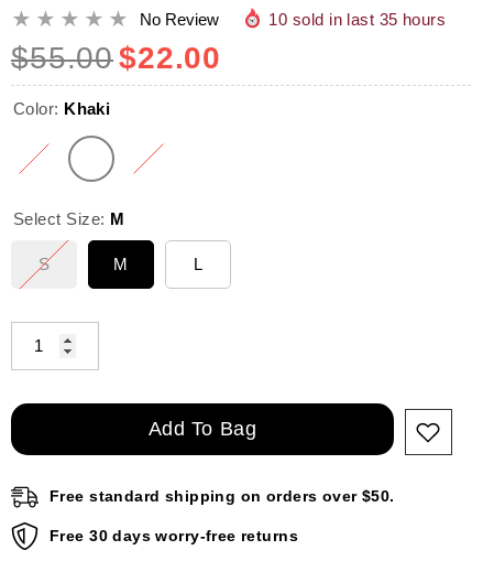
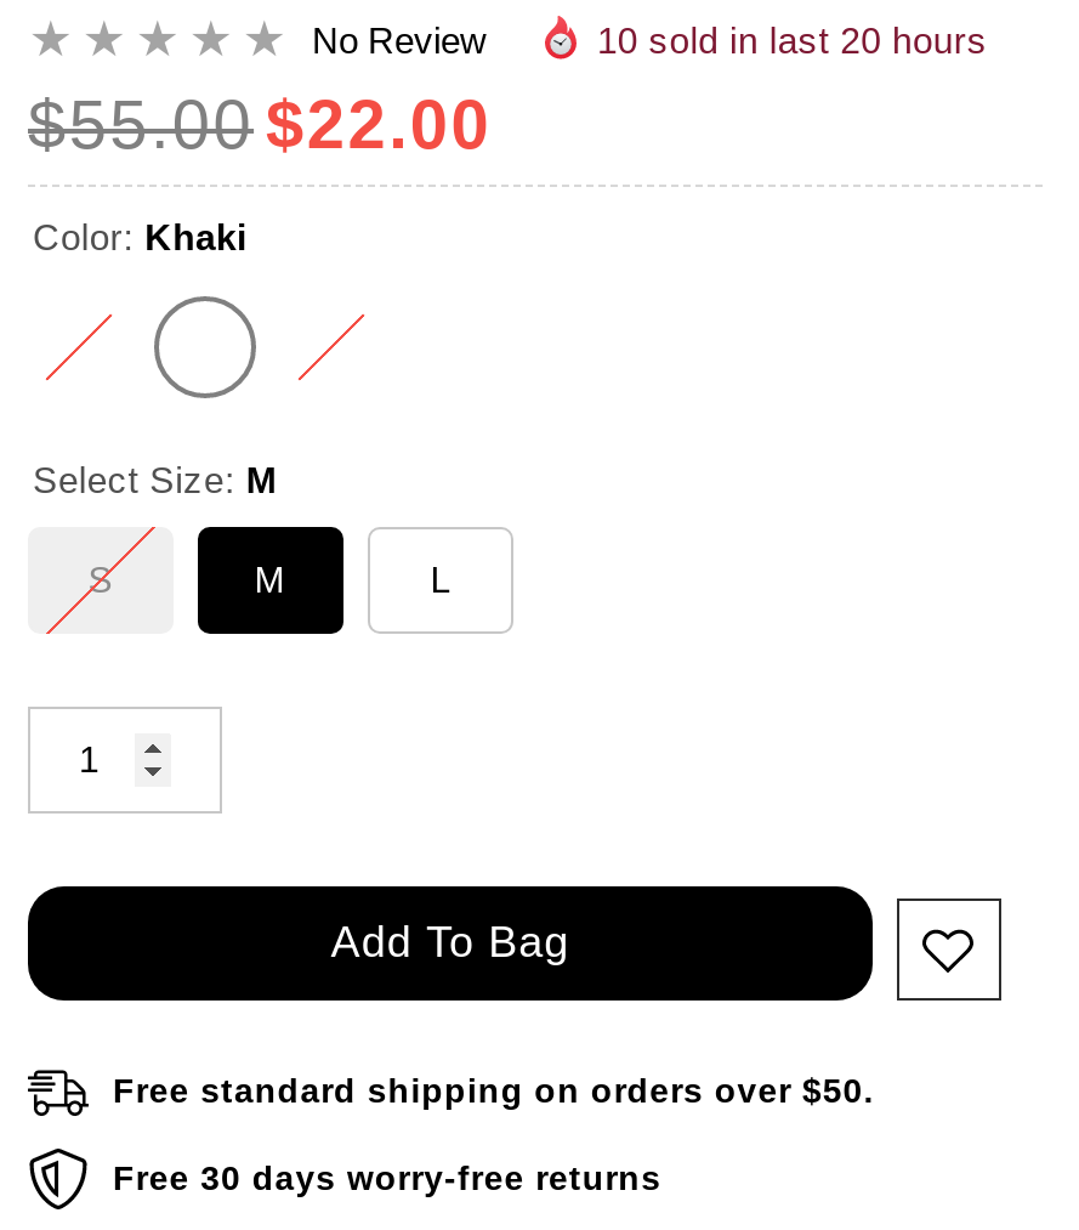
- 10 sold in last 35 hours
+ 10 sold in last 20 hours
